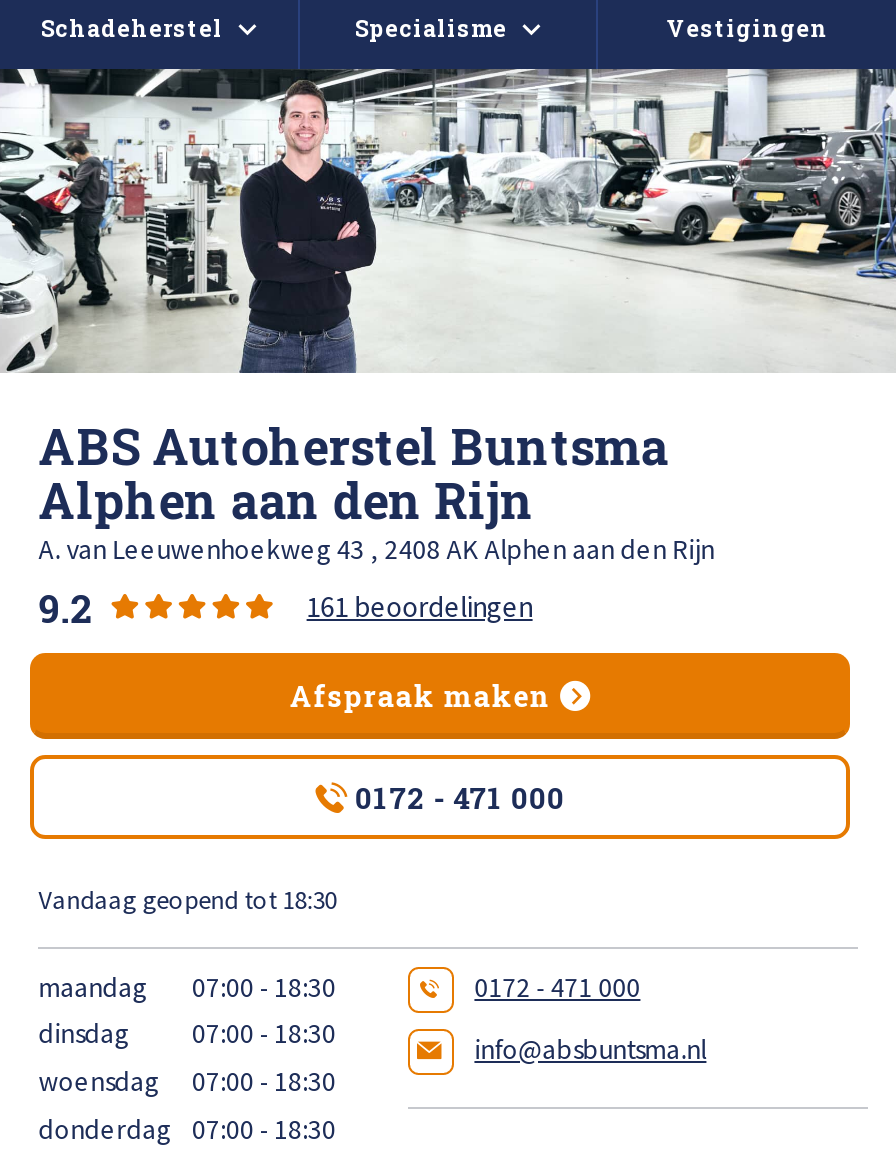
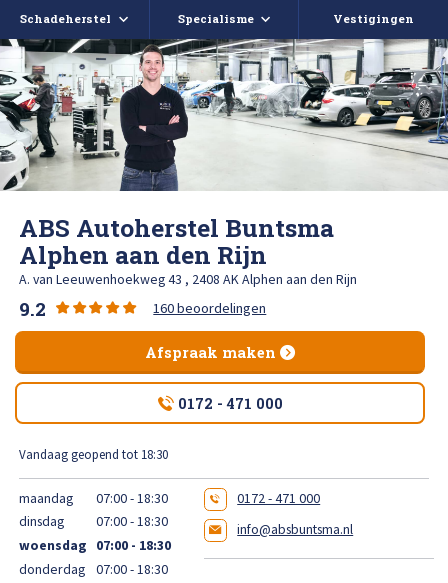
- 161 beoordelingen
+ 160 beoordelingen
